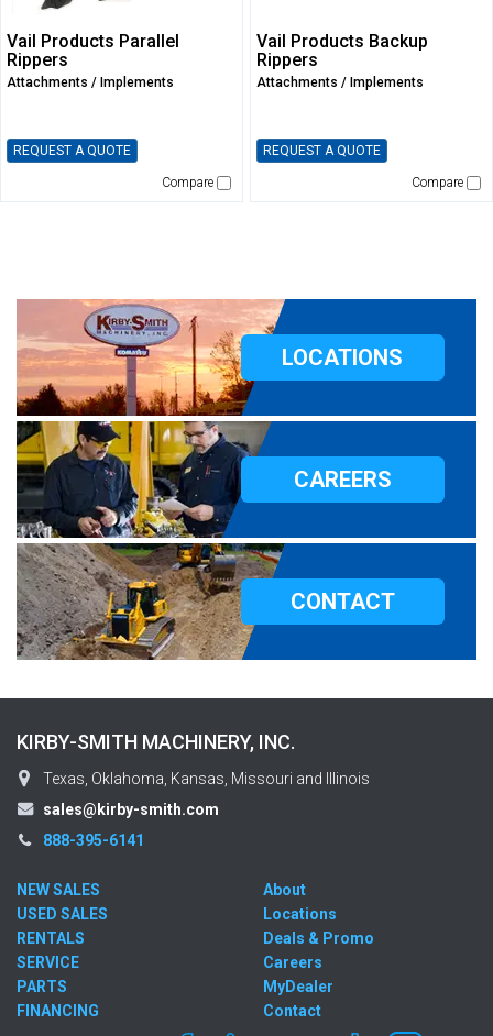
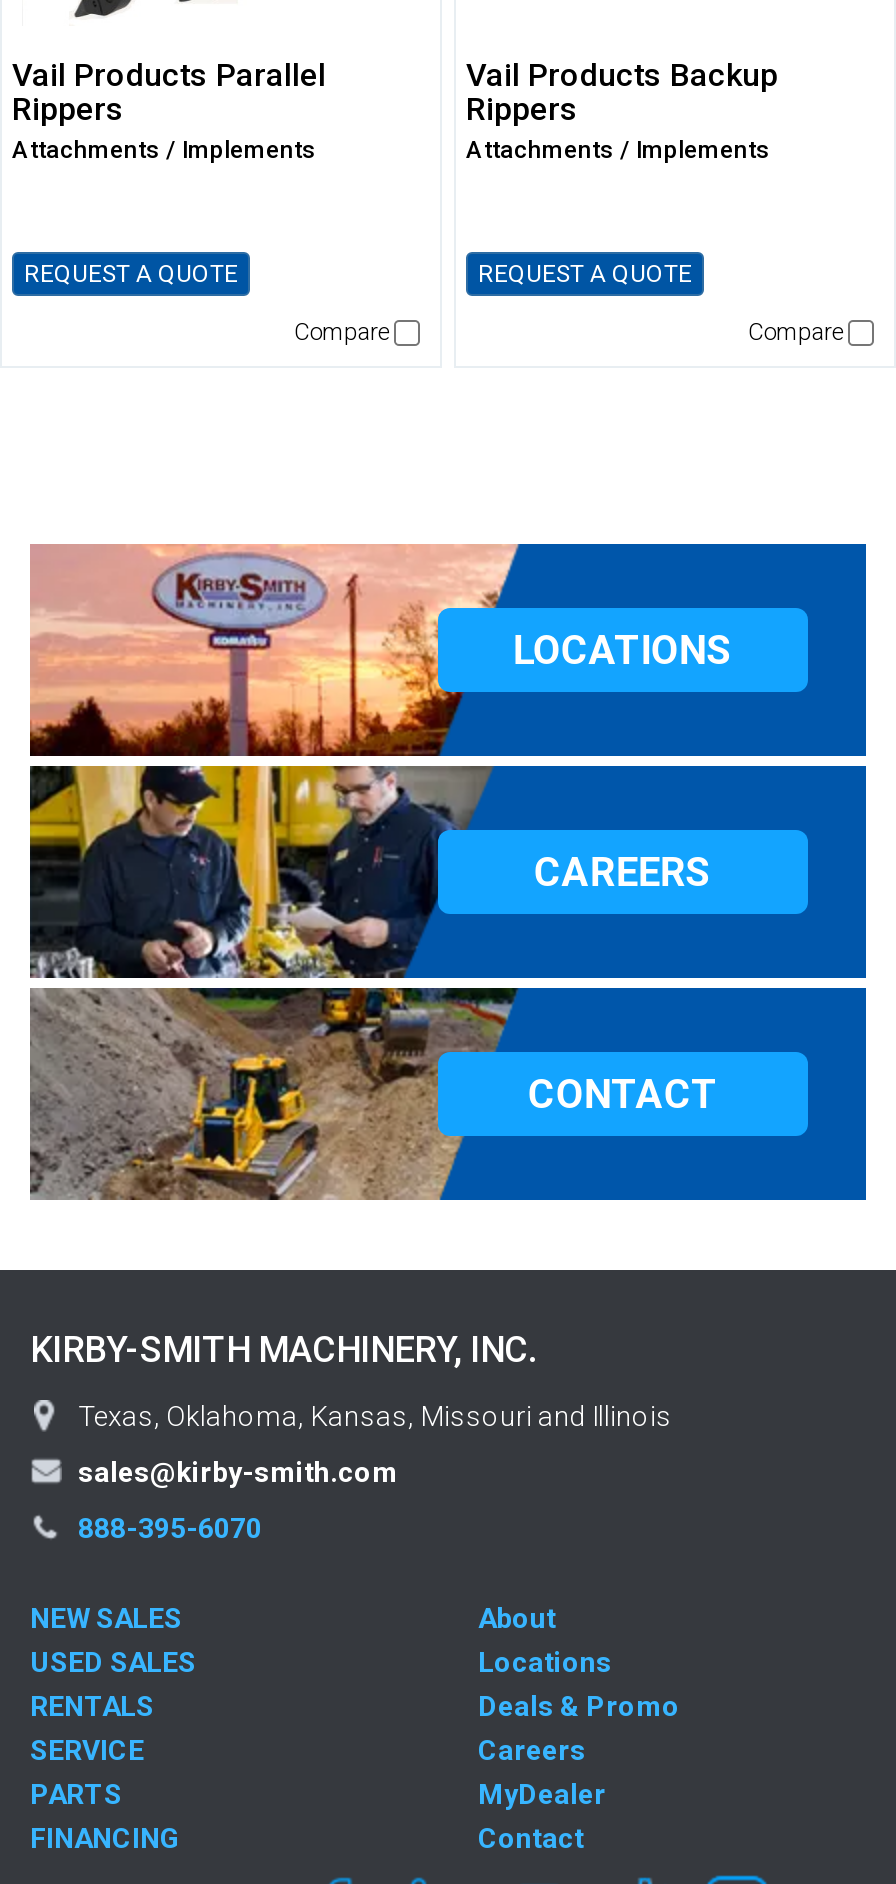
- 888-395-6141
+ 888-395-6070
